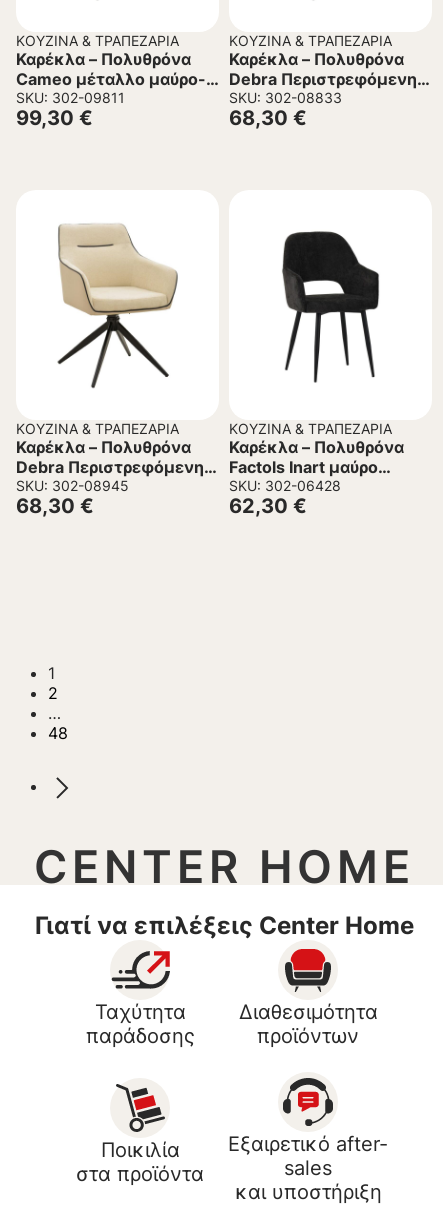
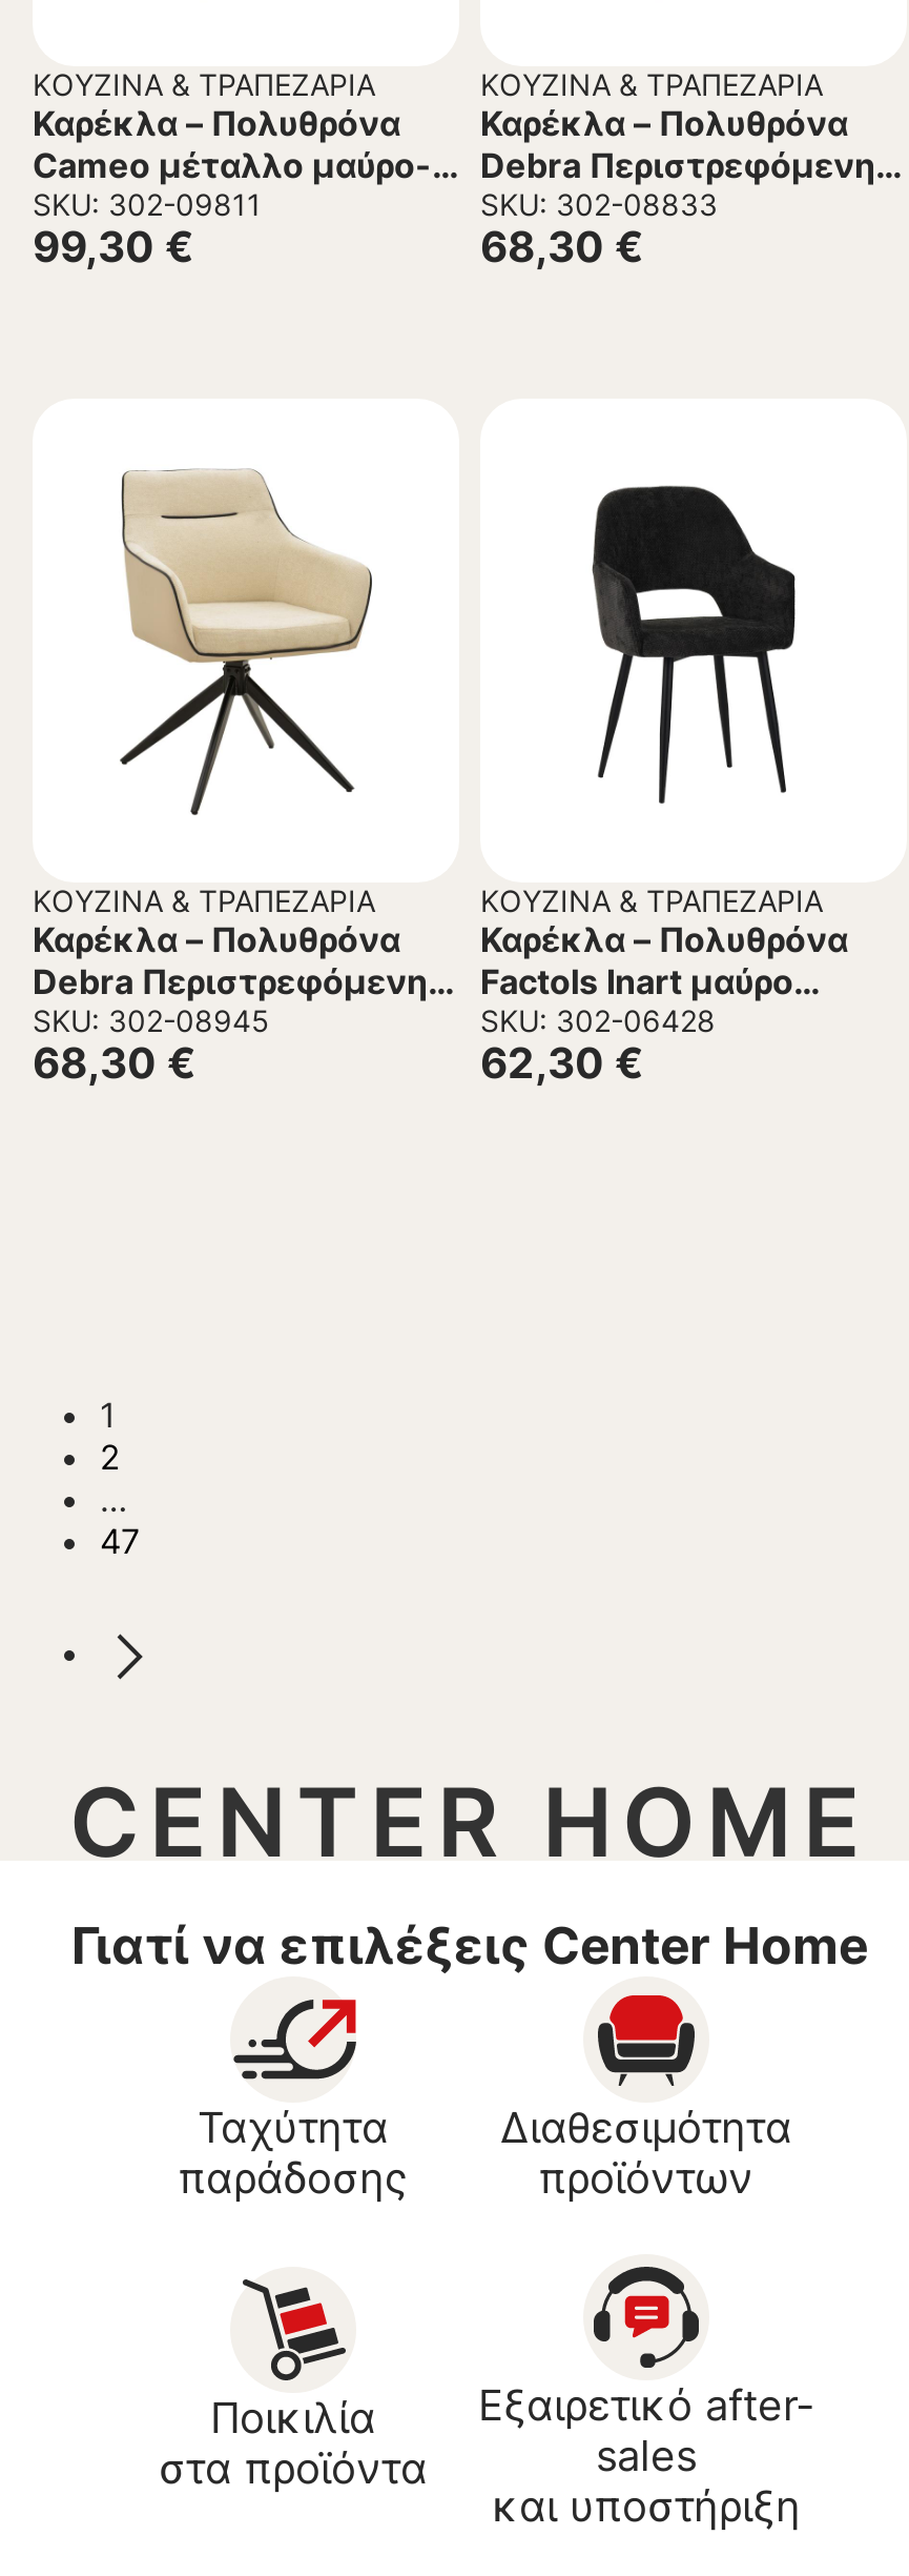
- 48
+ 47
